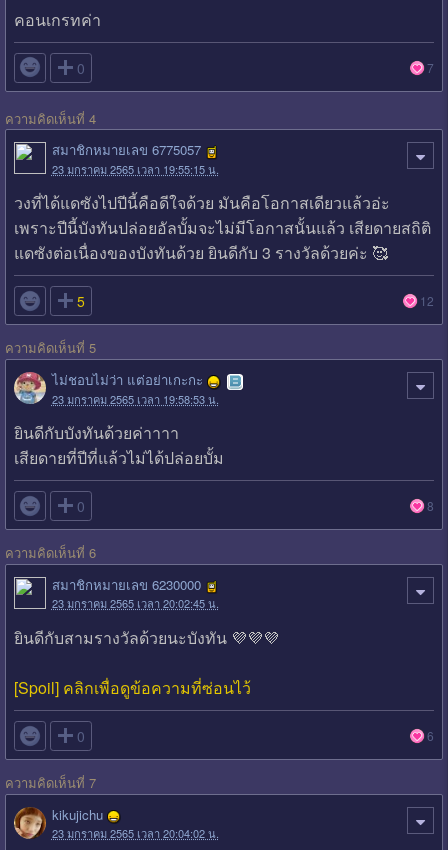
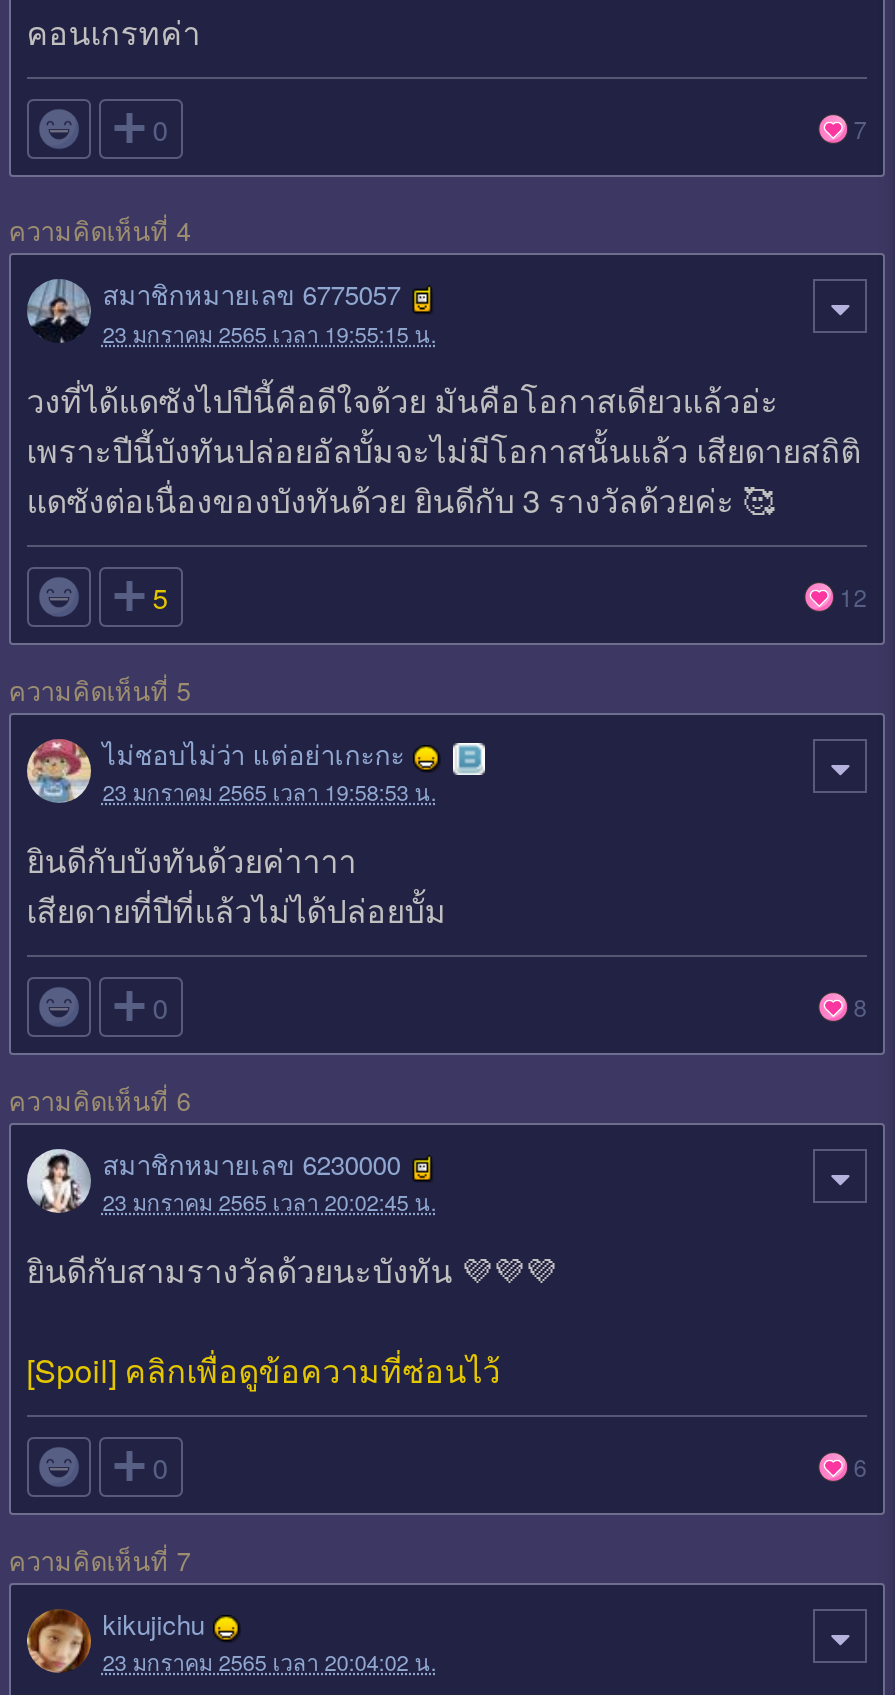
- [image]
+ [image]

- [image]
+ [image]
